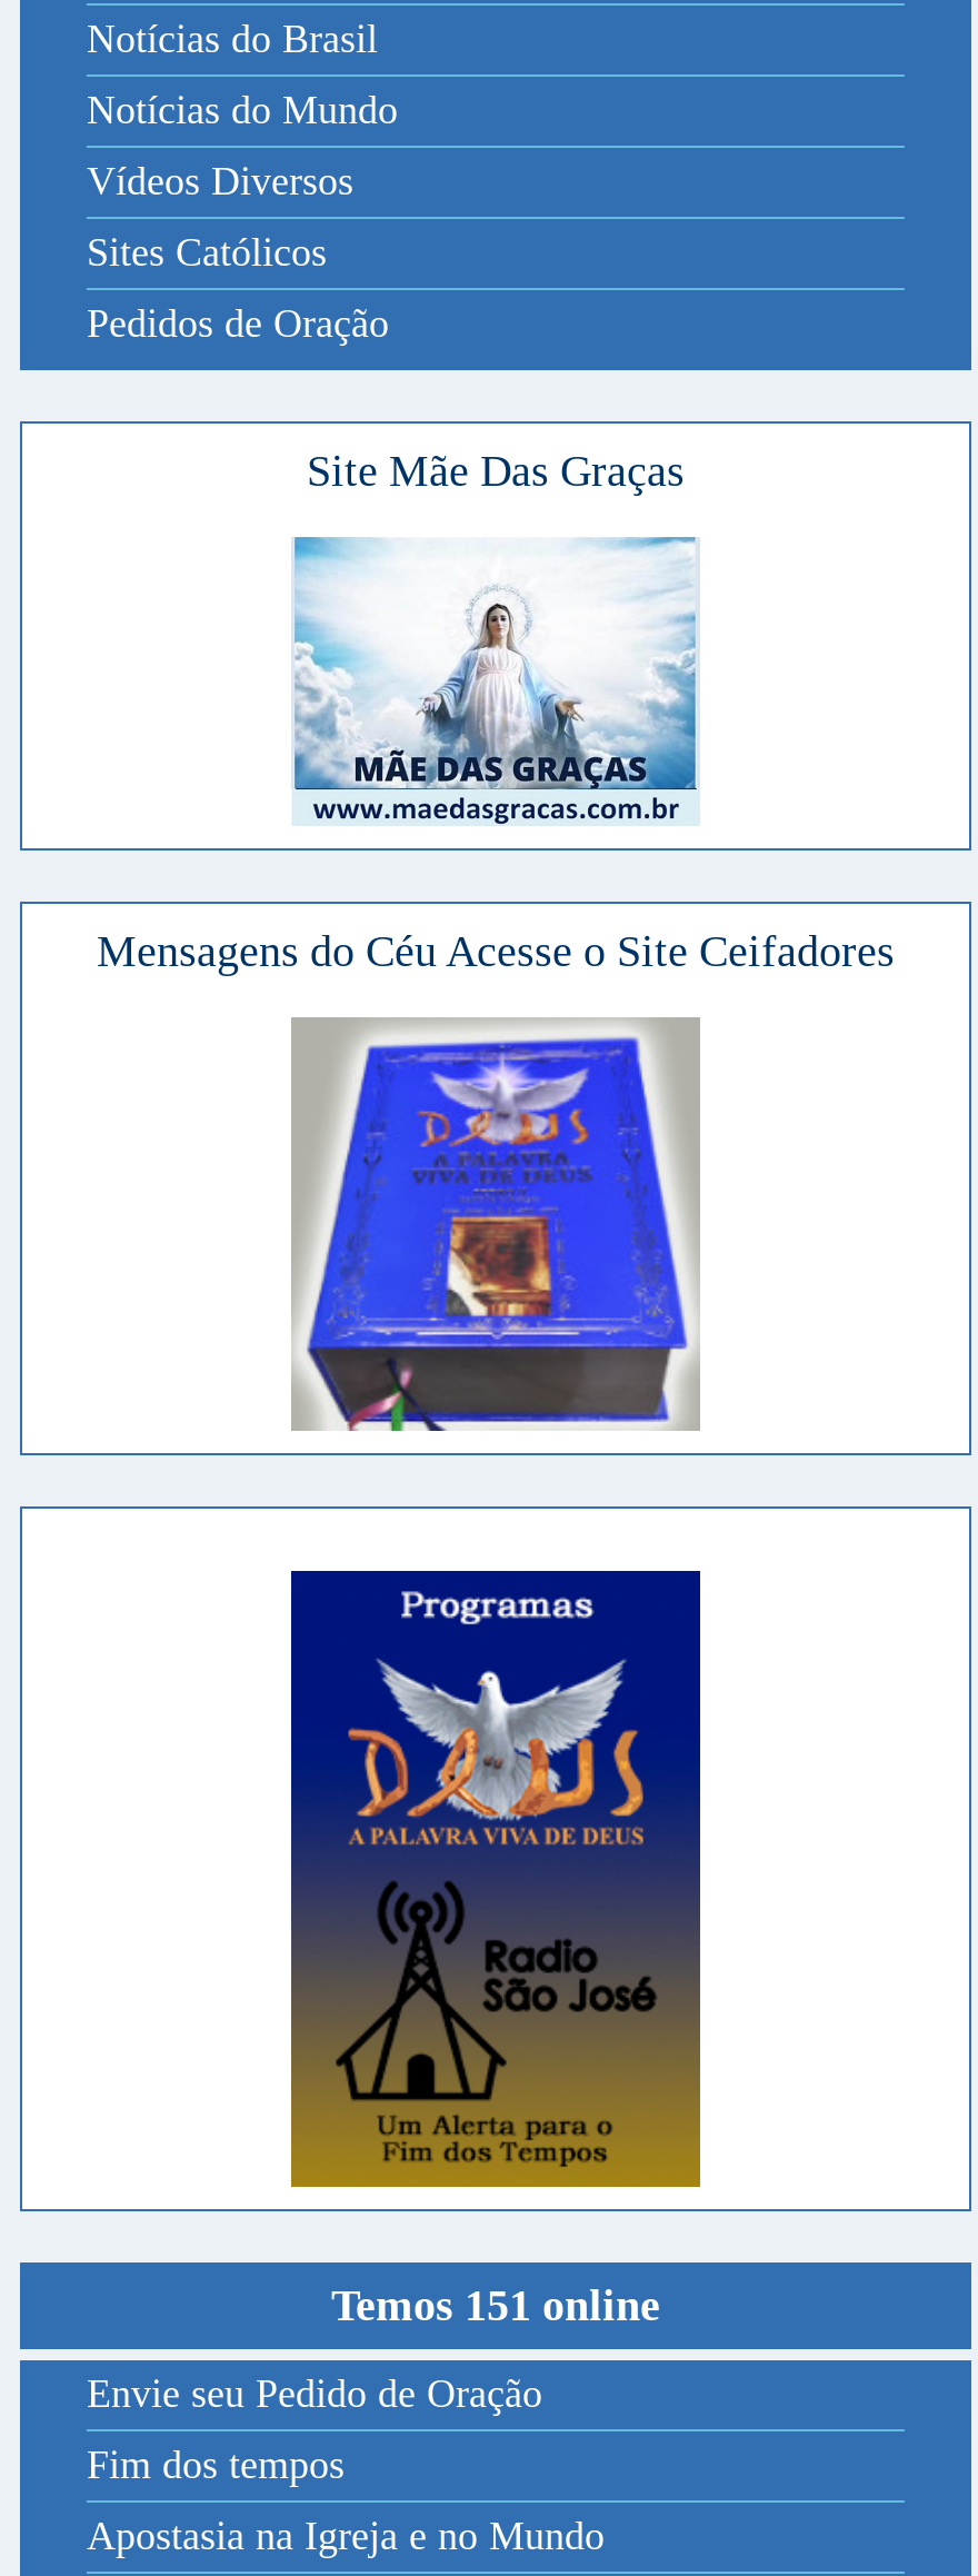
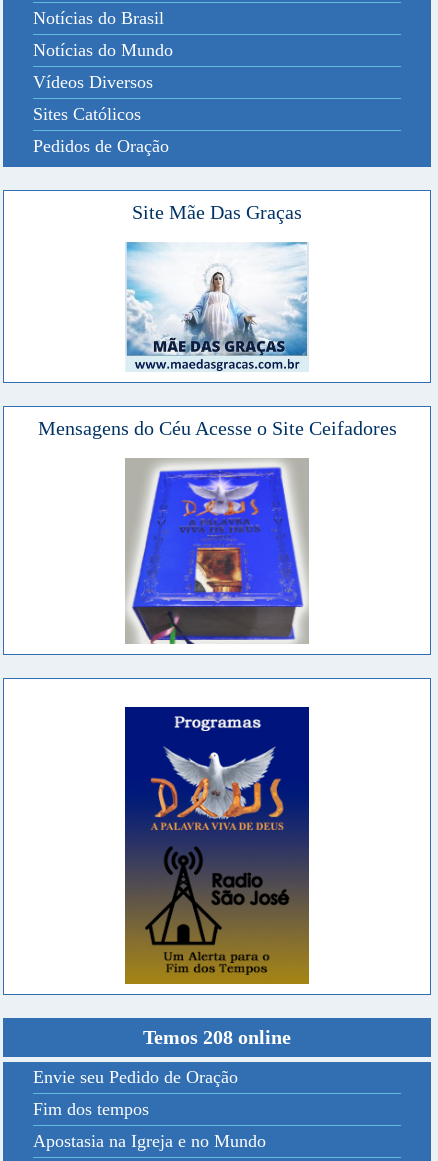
- Temos 151 online
+ Temos 208 online
